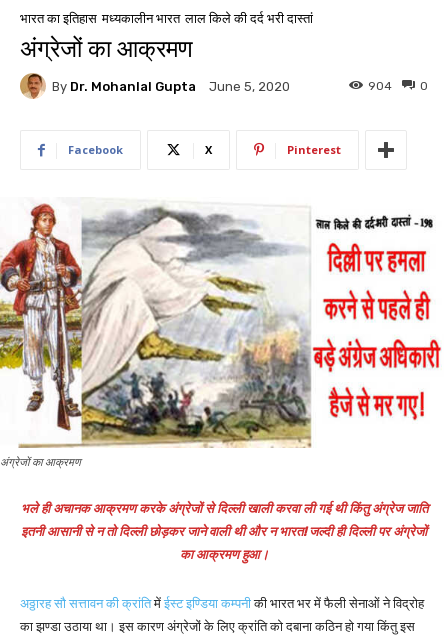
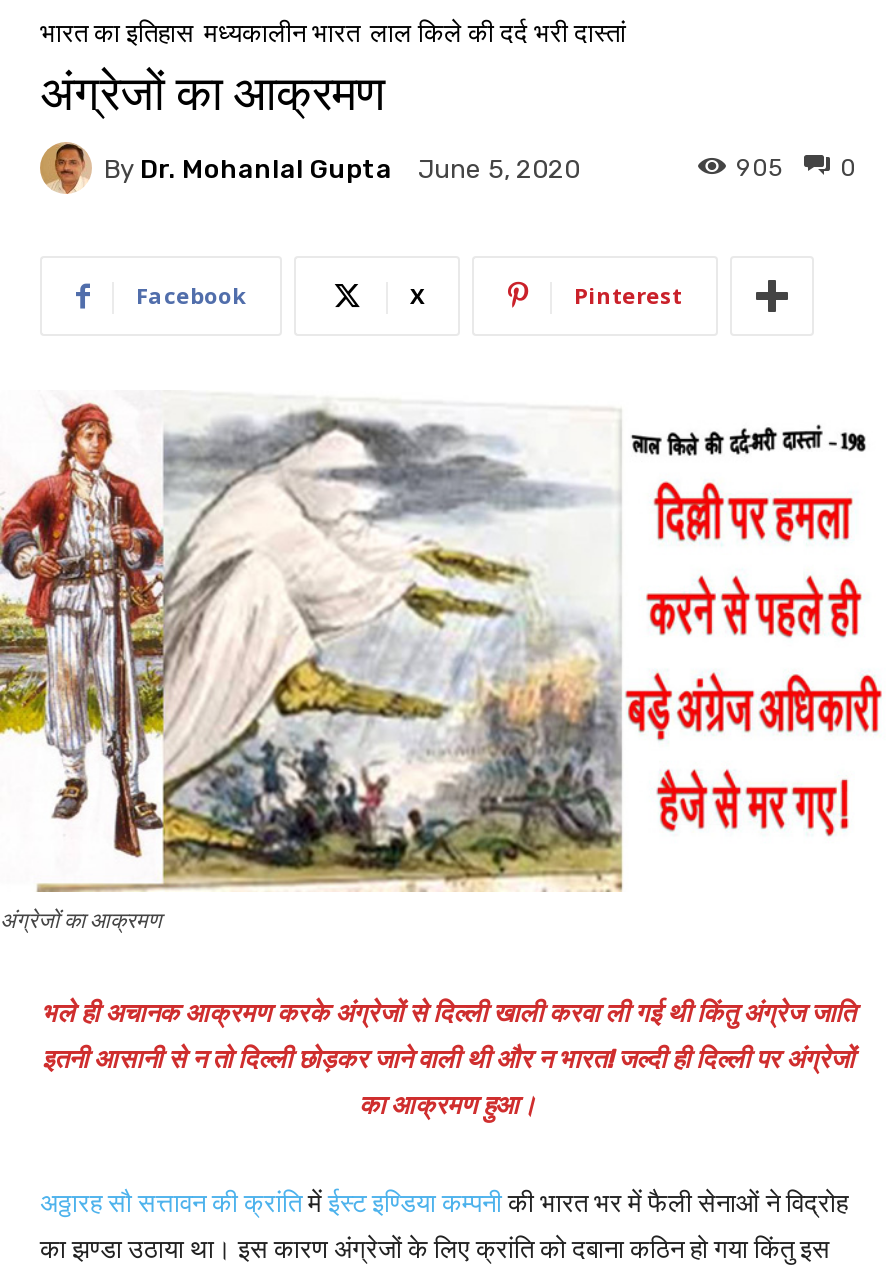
- 904 0
+ 905 0
